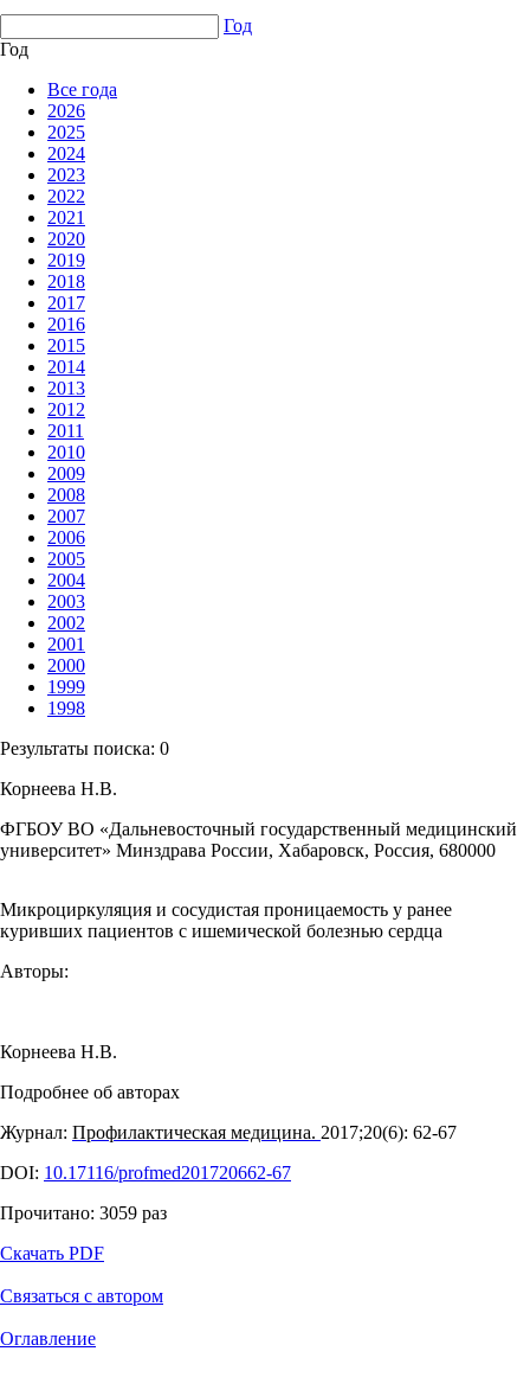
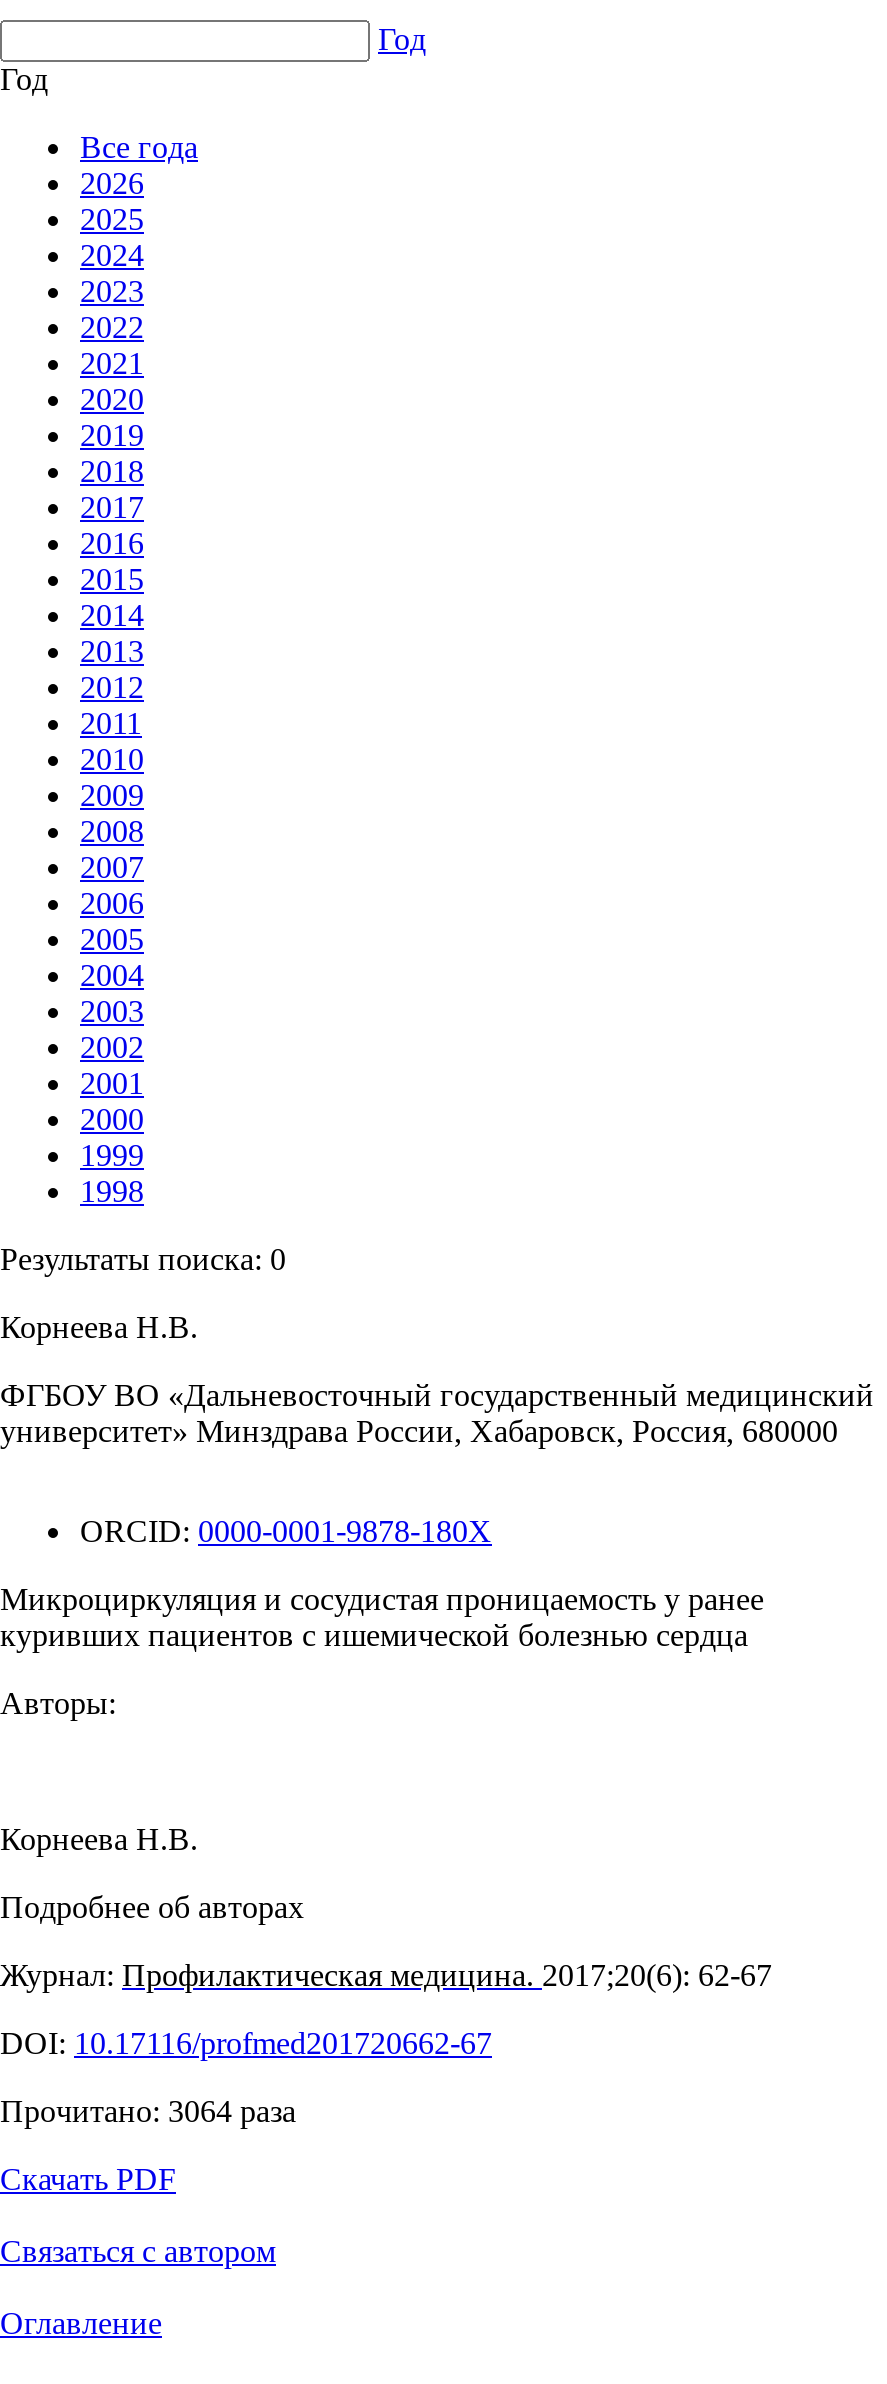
+ ORCID: 0000-0001-9878-180X

- Прочитано: 3059 раз
+ Прочитано: 3064 раза
